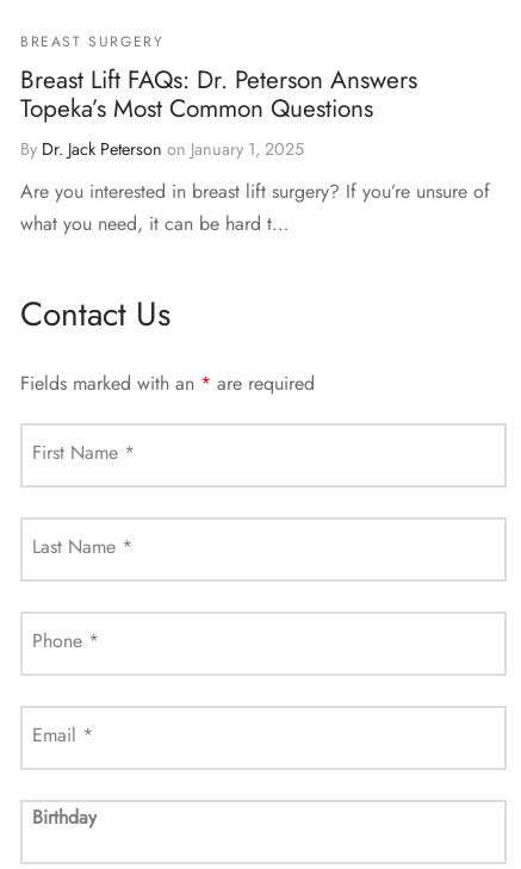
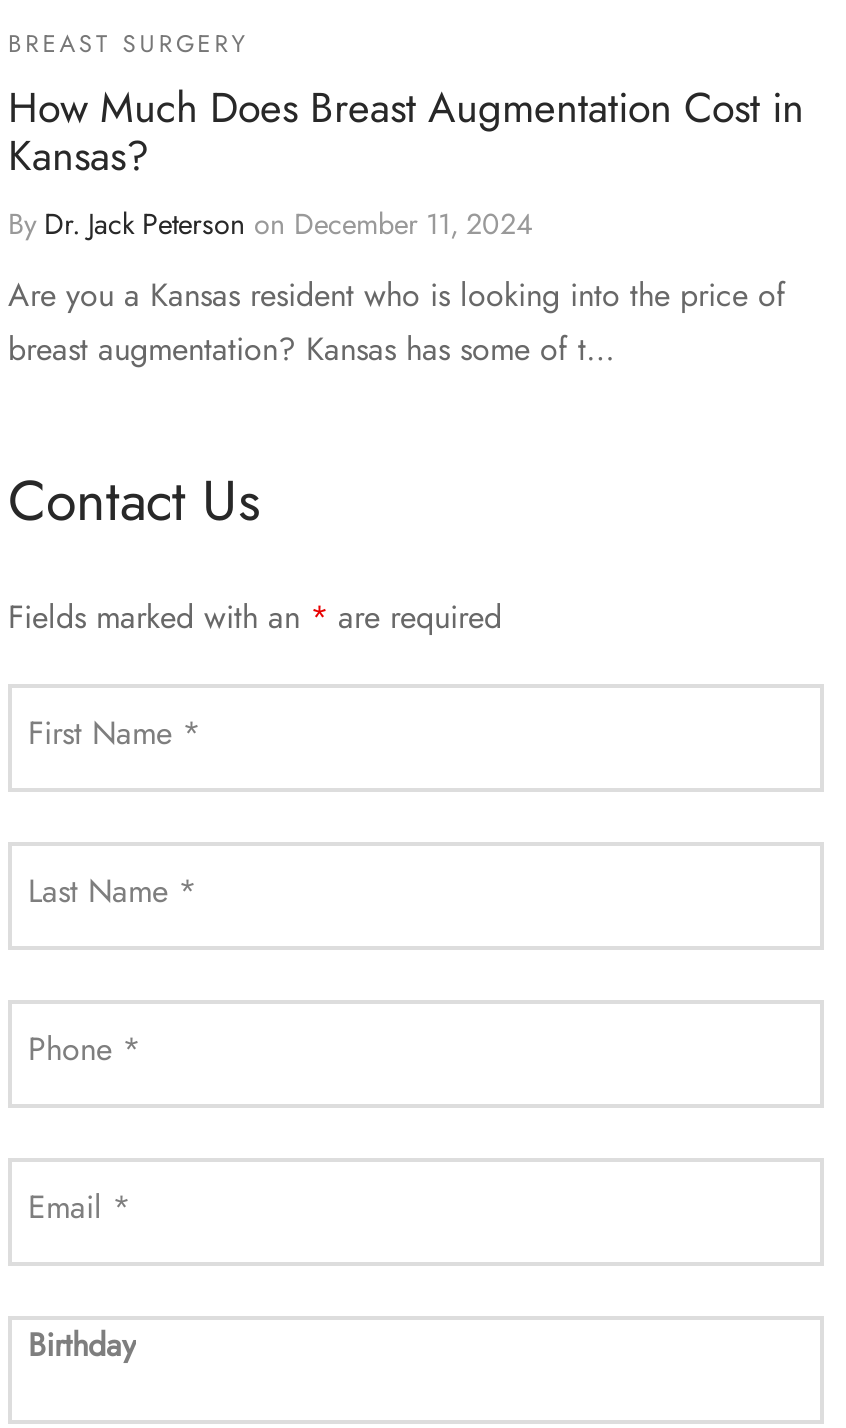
- Breast Lift FAQs: Dr. Peterson Answers
- Topeka’s Most Common Questions
- By Dr. Jack Peterson on January 1, 2025
+ How Much Does Breast Augmentation Cost in
+ Kansas?
+ By Dr. Jack Peterson on December 11, 2024

- Are you interested in breast lift surgery? If you’re unsure of
- what you need, it can be hard t…
+ Are you a Kansas resident who is looking into the price of
+ breast augmentation? Kansas has some of t…
